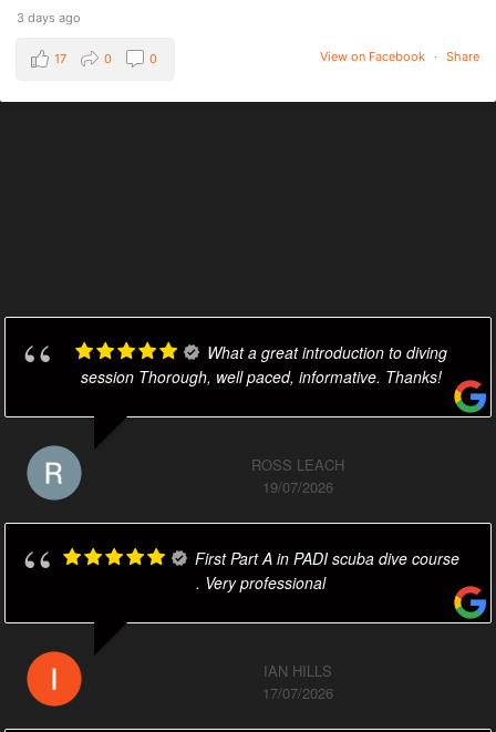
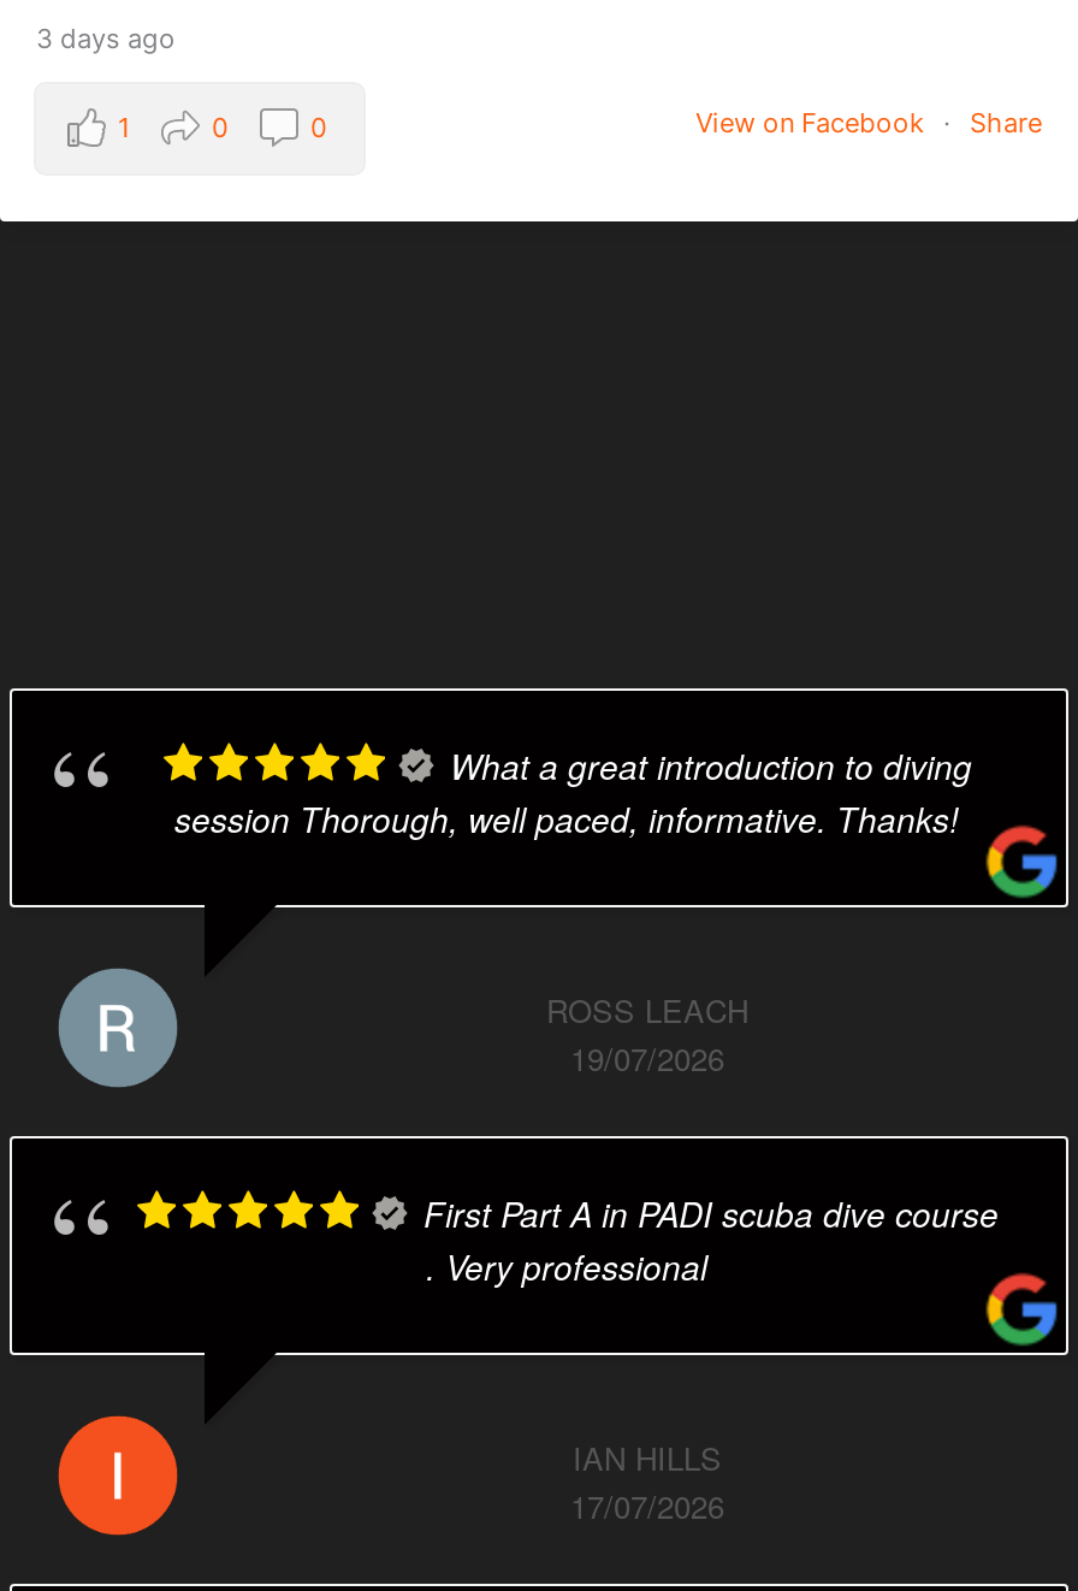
- 17
+ 1
